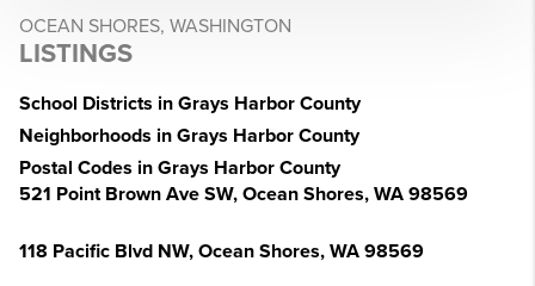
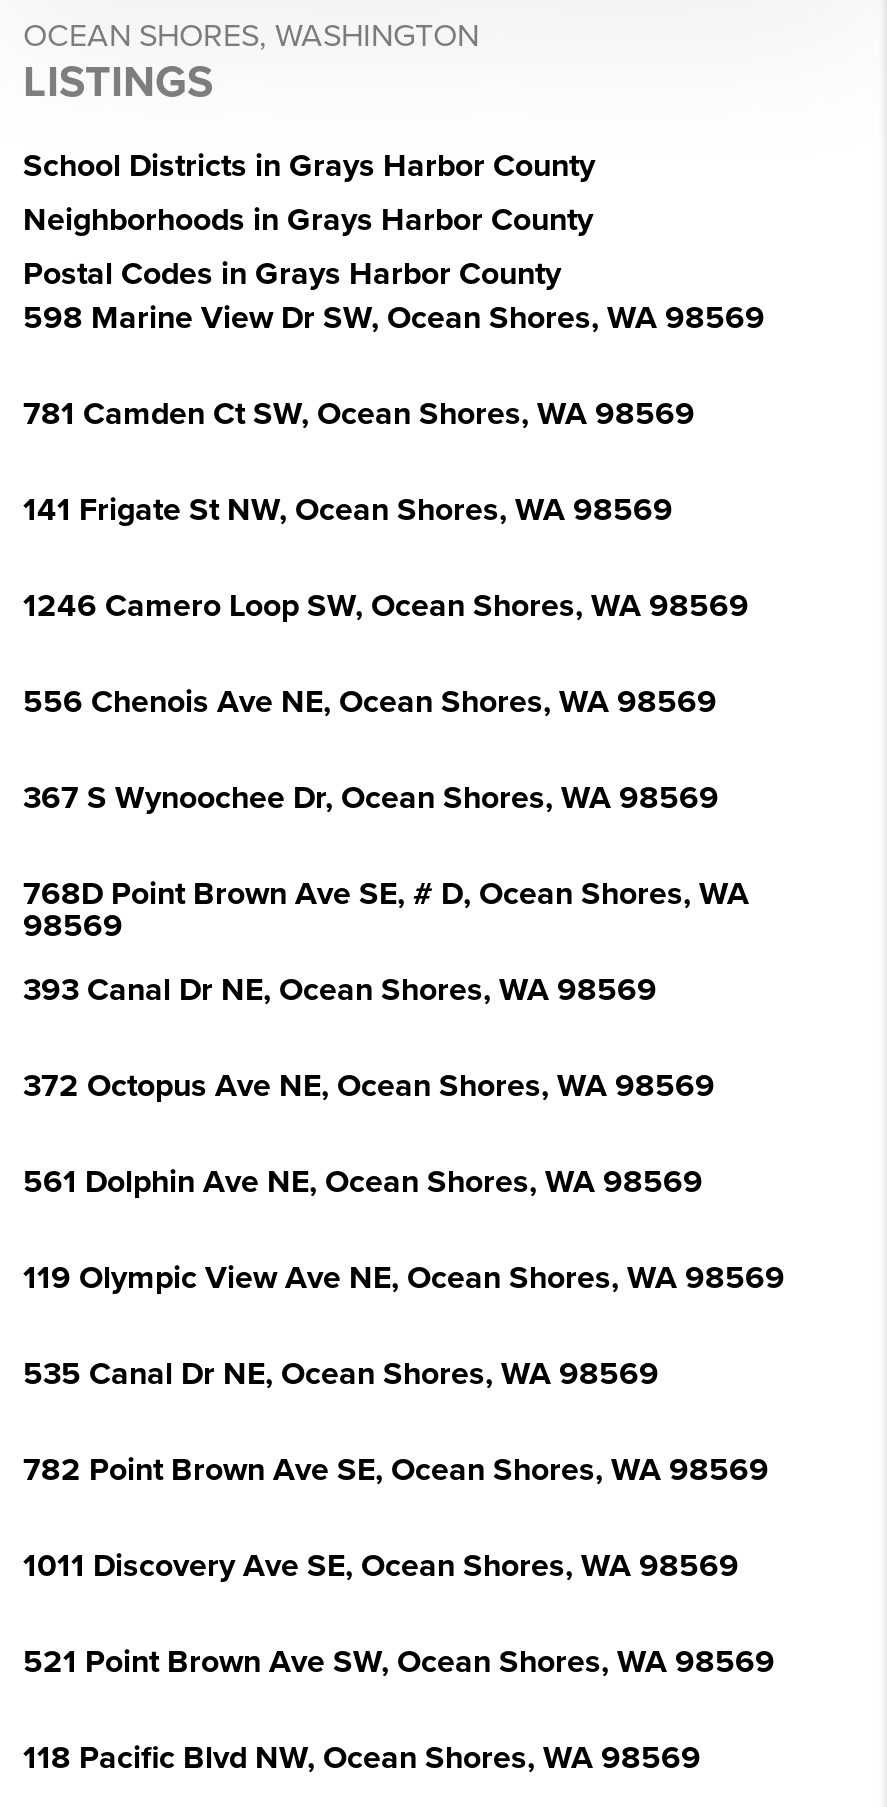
+ 598 Marine View Dr SW, Ocean Shores, WA 98569
+ 781 Camden Ct SW, Ocean Shores, WA 98569
+ 141 Frigate St NW, Ocean Shores, WA 98569
+ 1246 Camero Loop SW, Ocean Shores, WA 98569
+ 556 Chenois Ave NE, Ocean Shores, WA 98569
+ 367 S Wynoochee Dr, Ocean Shores, WA 98569
+ 768D Point Brown Ave SE, # D, Ocean Shores, WA
+ 98569
+ 393 Canal Dr NE, Ocean Shores, WA 98569
+ 372 Octopus Ave NE, Ocean Shores, WA 98569
+ 561 Dolphin Ave NE, Ocean Shores, WA 98569
+ 119 Olympic View Ave NE, Ocean Shores, WA 98569
+ 535 Canal Dr NE, Ocean Shores, WA 98569
+ 782 Point Brown Ave SE, Ocean Shores, WA 98569
+ 1011 Discovery Ave SE, Ocean Shores, WA 98569
